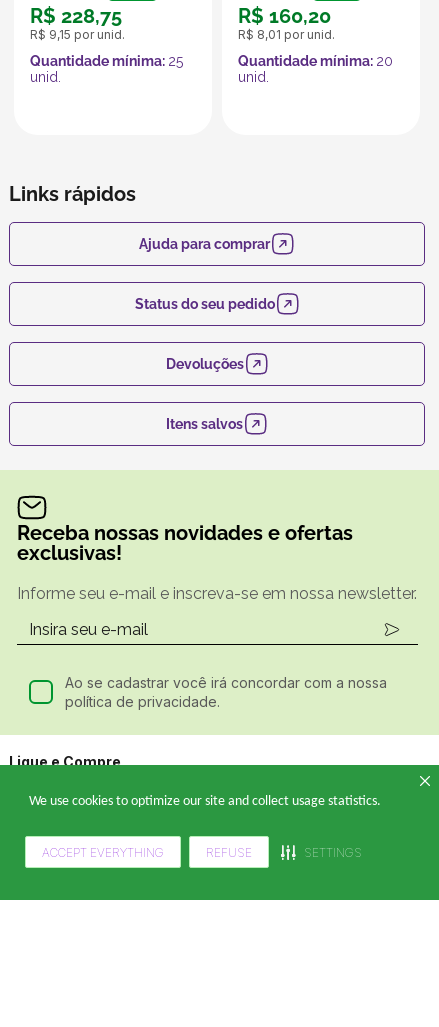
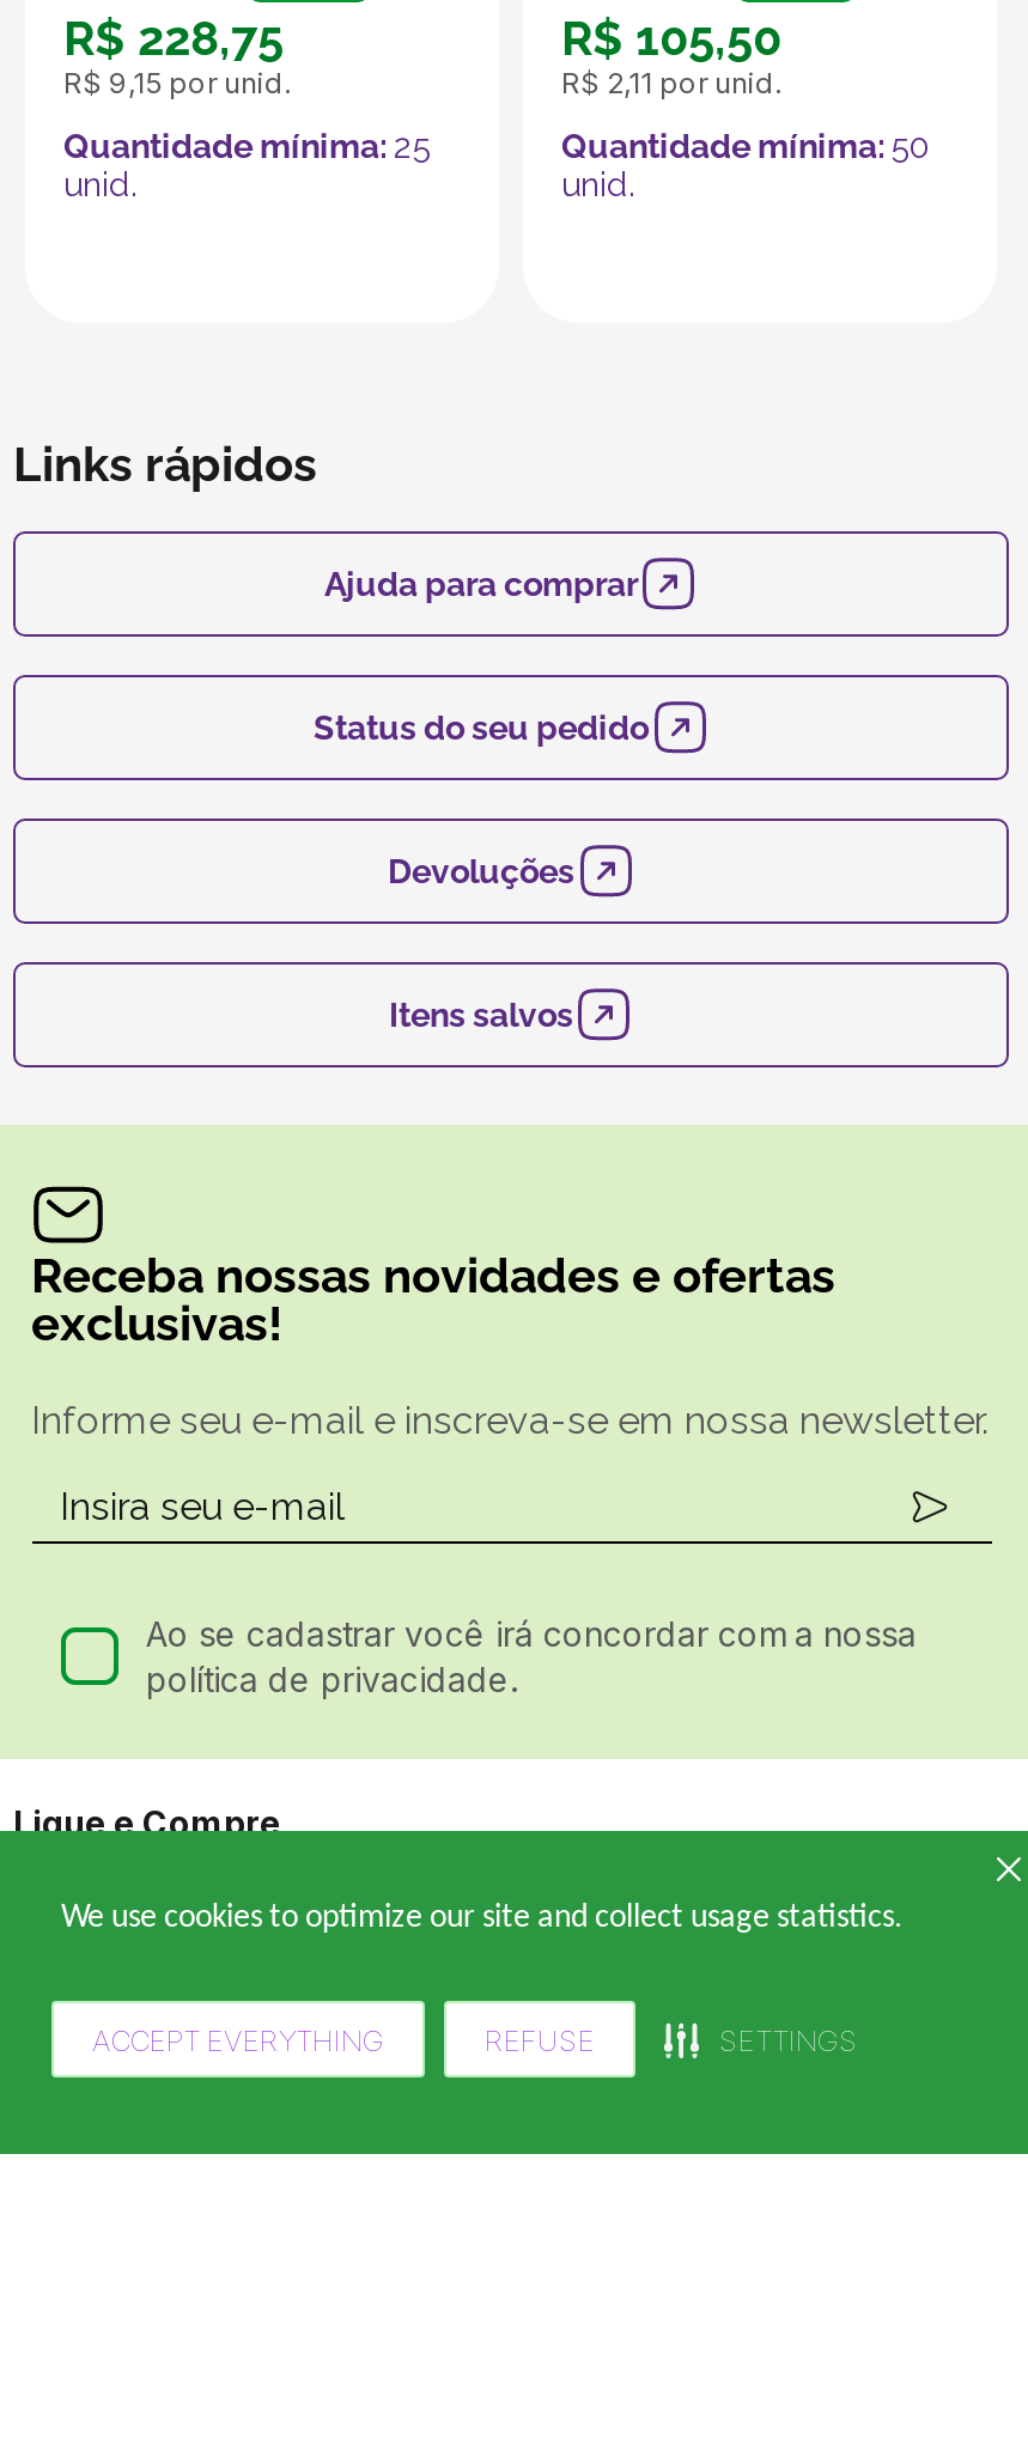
- R$ 160,20
+ R$ 105,50

- R$ 8,01 por unid.
+ R$ 2 11 por unid.

- Quantidade mínima: 20
+ Quantidade mínima: 50
